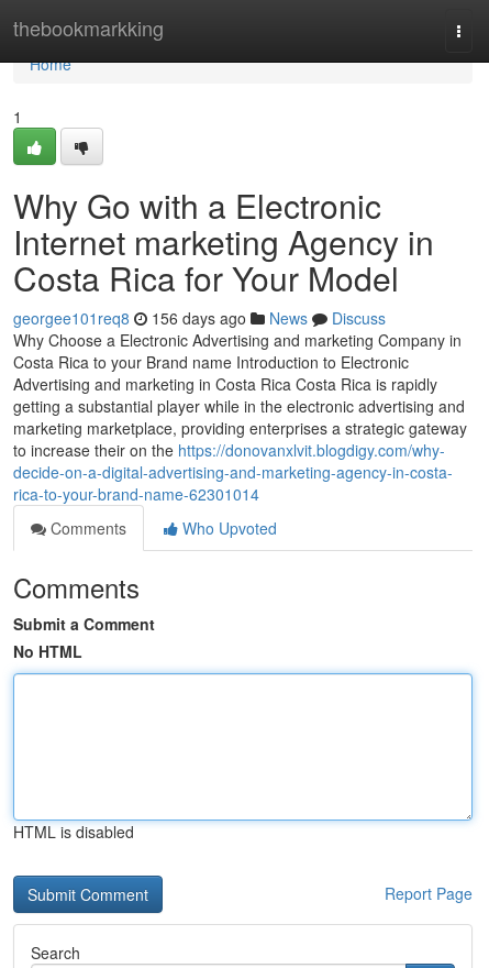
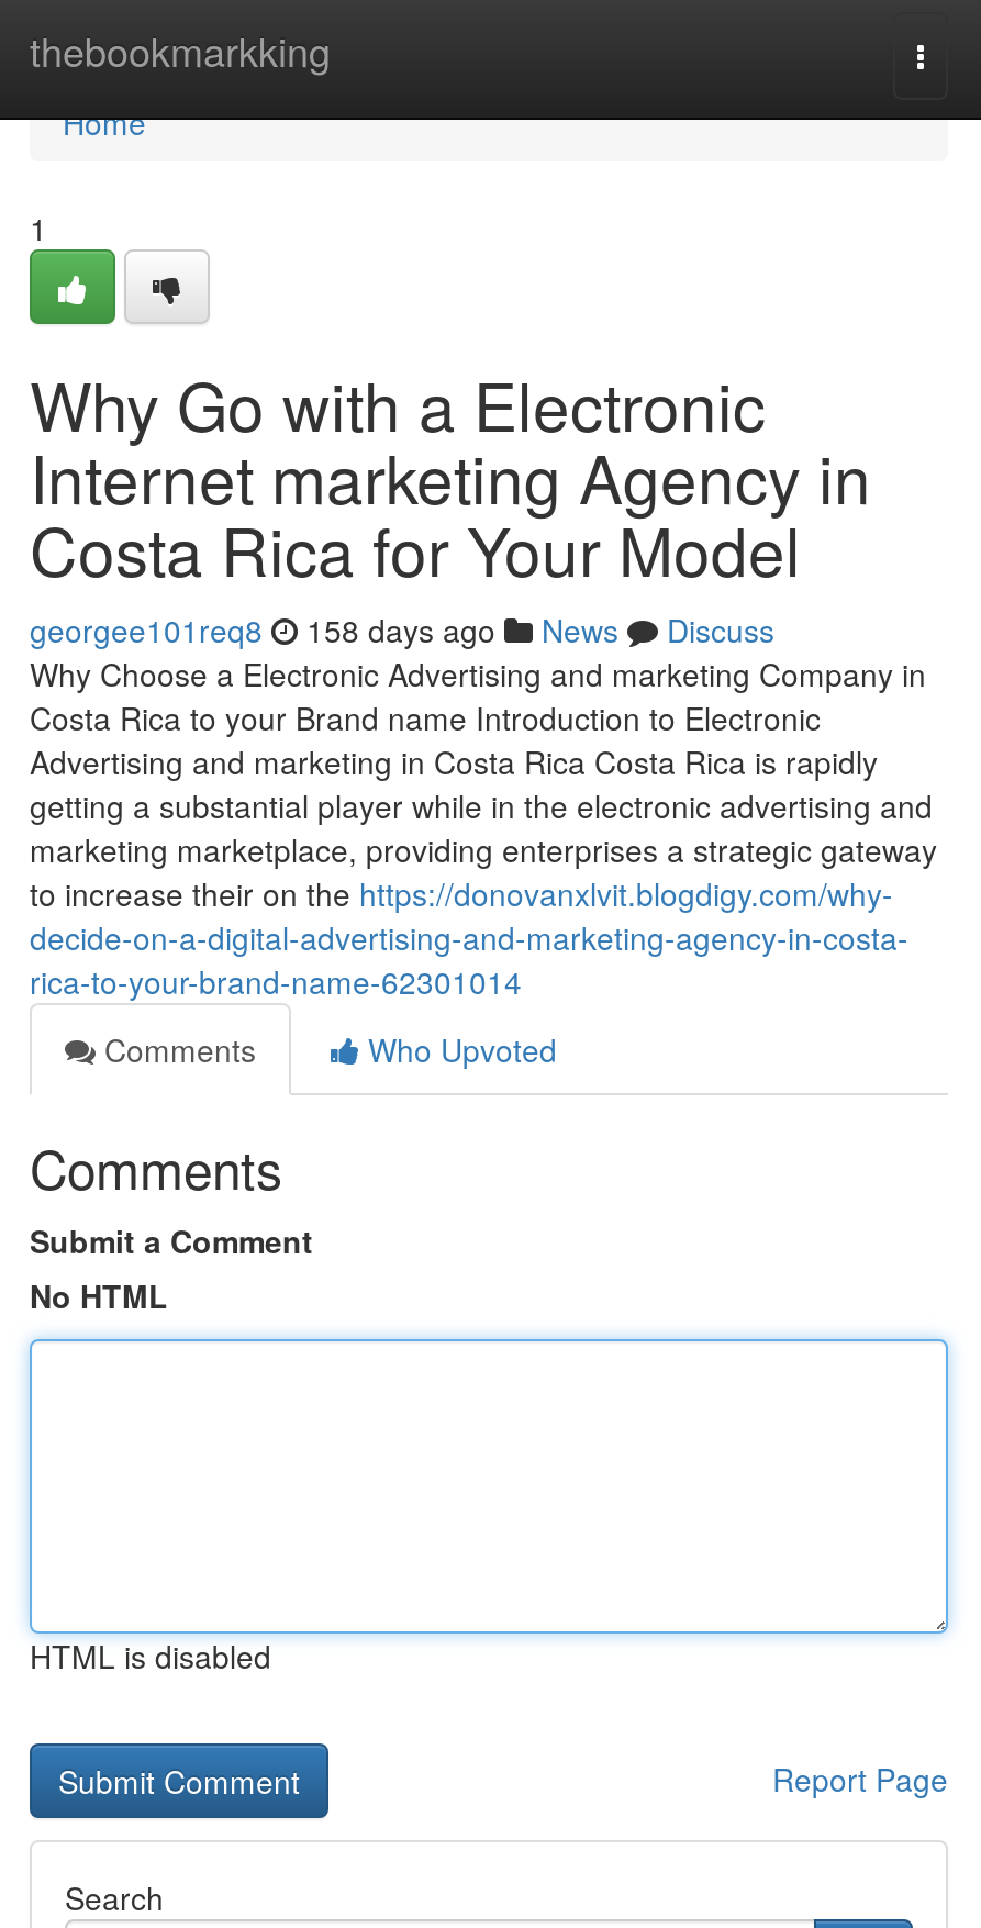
- georgee101req8 156 days ago News Discuss
+ georgee101req8 158 days ago News Discuss
